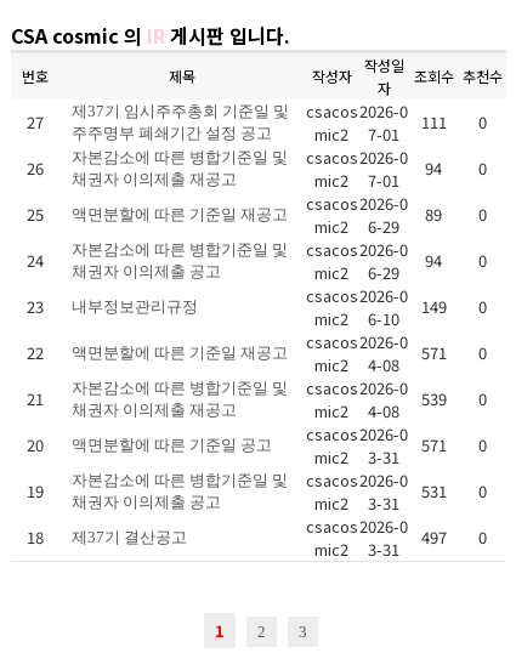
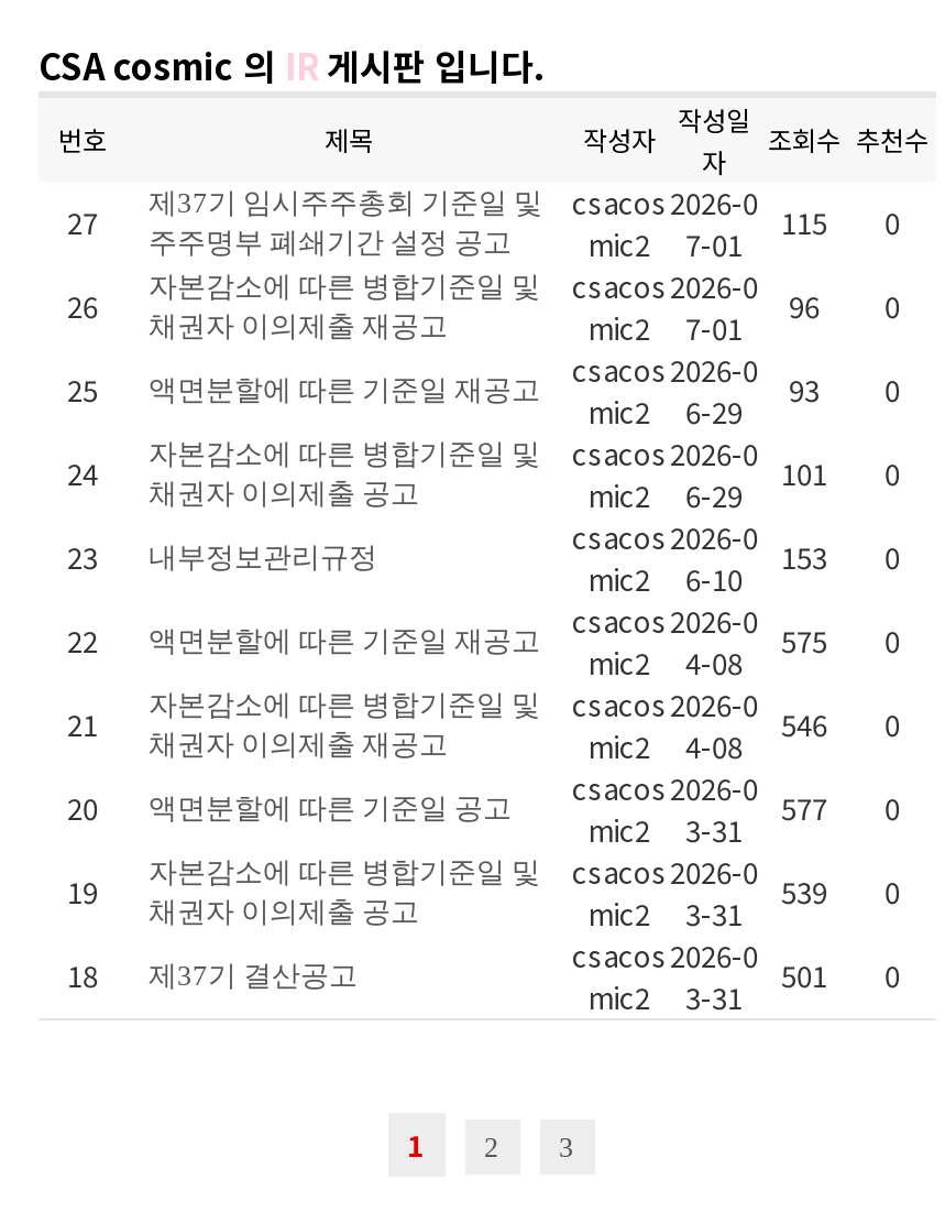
- 27 제37기 임시주주총회 기준일 및 주주명부 폐쇄기간 설정 공고 csacos 2026-0 111 0
+ 27 제37기 임시주주총회 기준일 및 주주명부 폐쇄기간 설정 공고 csacos 2026-0 115 0

- 26 자본감소에 따른 병합기준일 및 채권자 이의제출 재공고 csacos 2026-0 94 0
+ 26 자본감소에 따른 병합기준일 및 채권자 이의제출 재공고 csacos 2026-0 96 0

- 25 액면분할에 따른 기준일 재공고 csacos 2026-0 89 0
+ 25 액면분할에 따른 기준일 재공고 csacos 2026-0 93 0

- 24 자본감소에 따른 병합기준일 및 채권자 이의제출 공고 csacos 2026-0 94 0
+ 24 자본감소에 따른 병합기준일 및 채권자 이의제출 공고 csacos 2026-0 101 0

- csacos 2026-0 149 0
+ csacos 2026-0 153 0

- 22 액면분할에 따른 기준일 재공고 csacos 2026-0 571 0
+ 22 액면분할에 따른 기준일 재공고 csacos 2026-0 575 0

- 21 자본감소에 따른 병합기준일 및 채권자 이의제출 재공고 csacos 2026-0 539 0
+ 21 자본감소에 따른 병합기준일 및 채권자 이의제출 재공고 csacos 2026-0 546 0

- 20 액면분할에 따른 기준일 공고 csacos 2026-0 571 0
+ 20 액면분할에 따른 기준일 공고 csacos 2026-0 577 0

- 19 자본감소에 따른 병합기준일 및 채권자 이의제출 공고 csacos 2026-0 531 0
+ 19 자본감소에 따른 병합기준일 및 채권자 이의제출 공고 csacos 2026-0 539 0

- csacos 2026-0 497 0
+ csacos 2026-0 501 0
